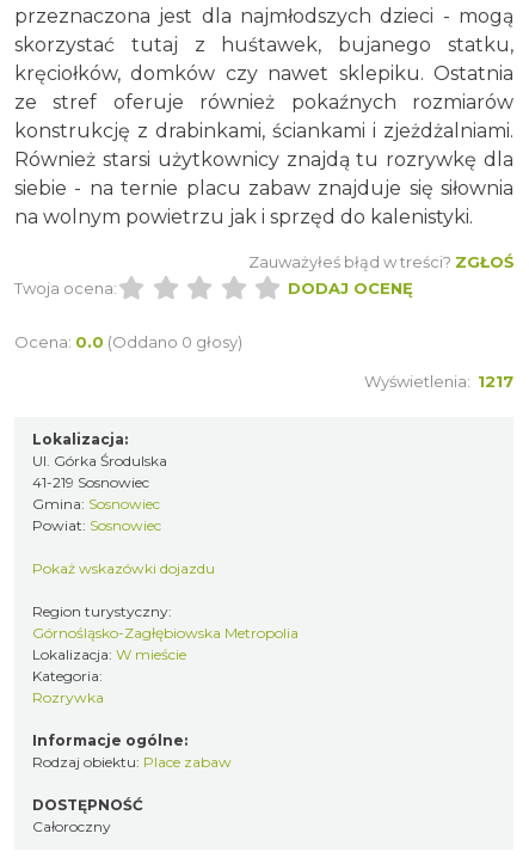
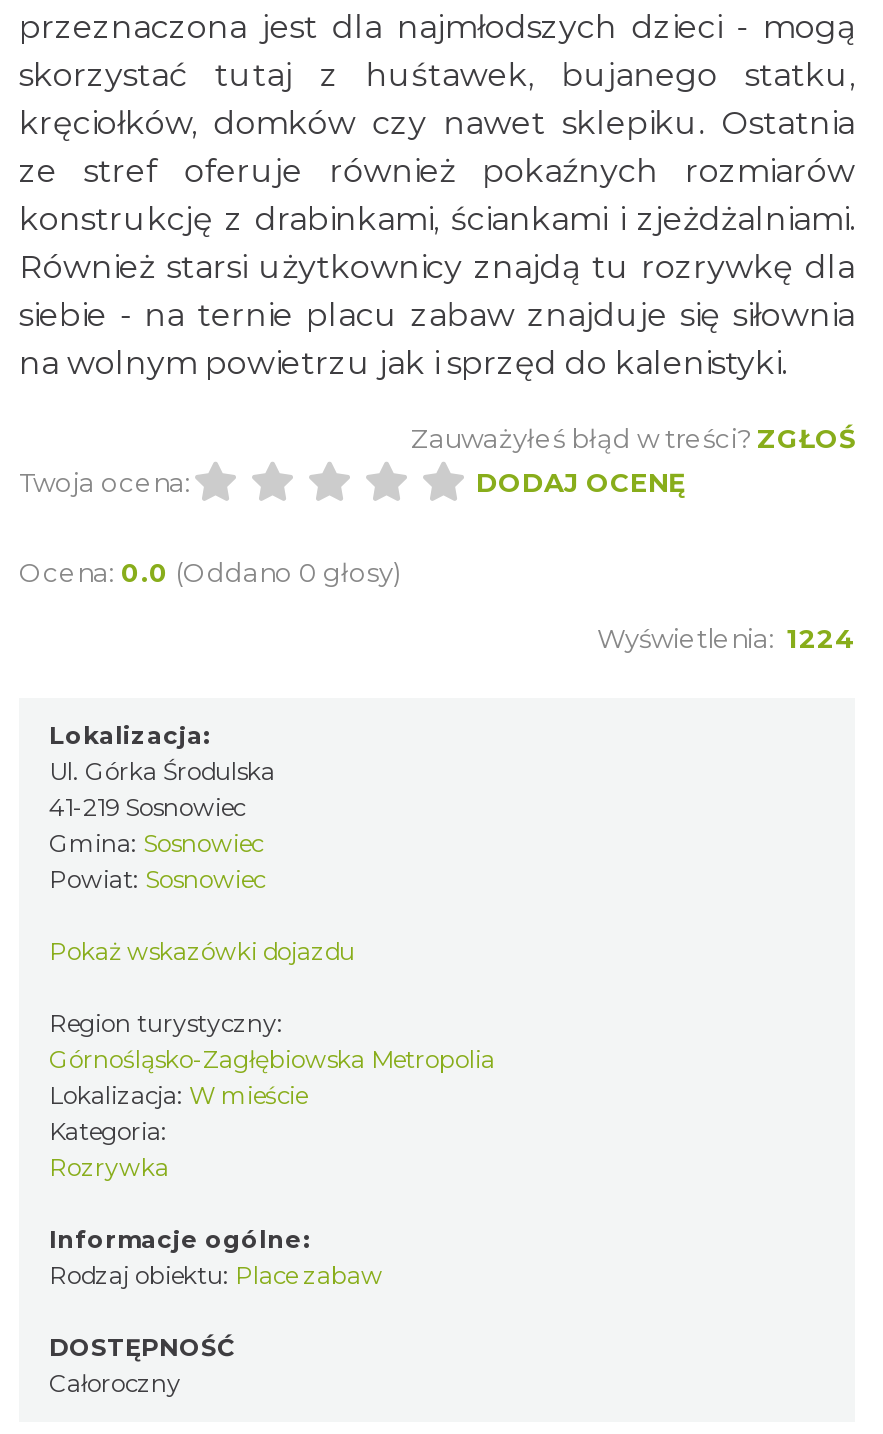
- Wyświetlenia: 1217
+ Wyświetlenia: 1224
